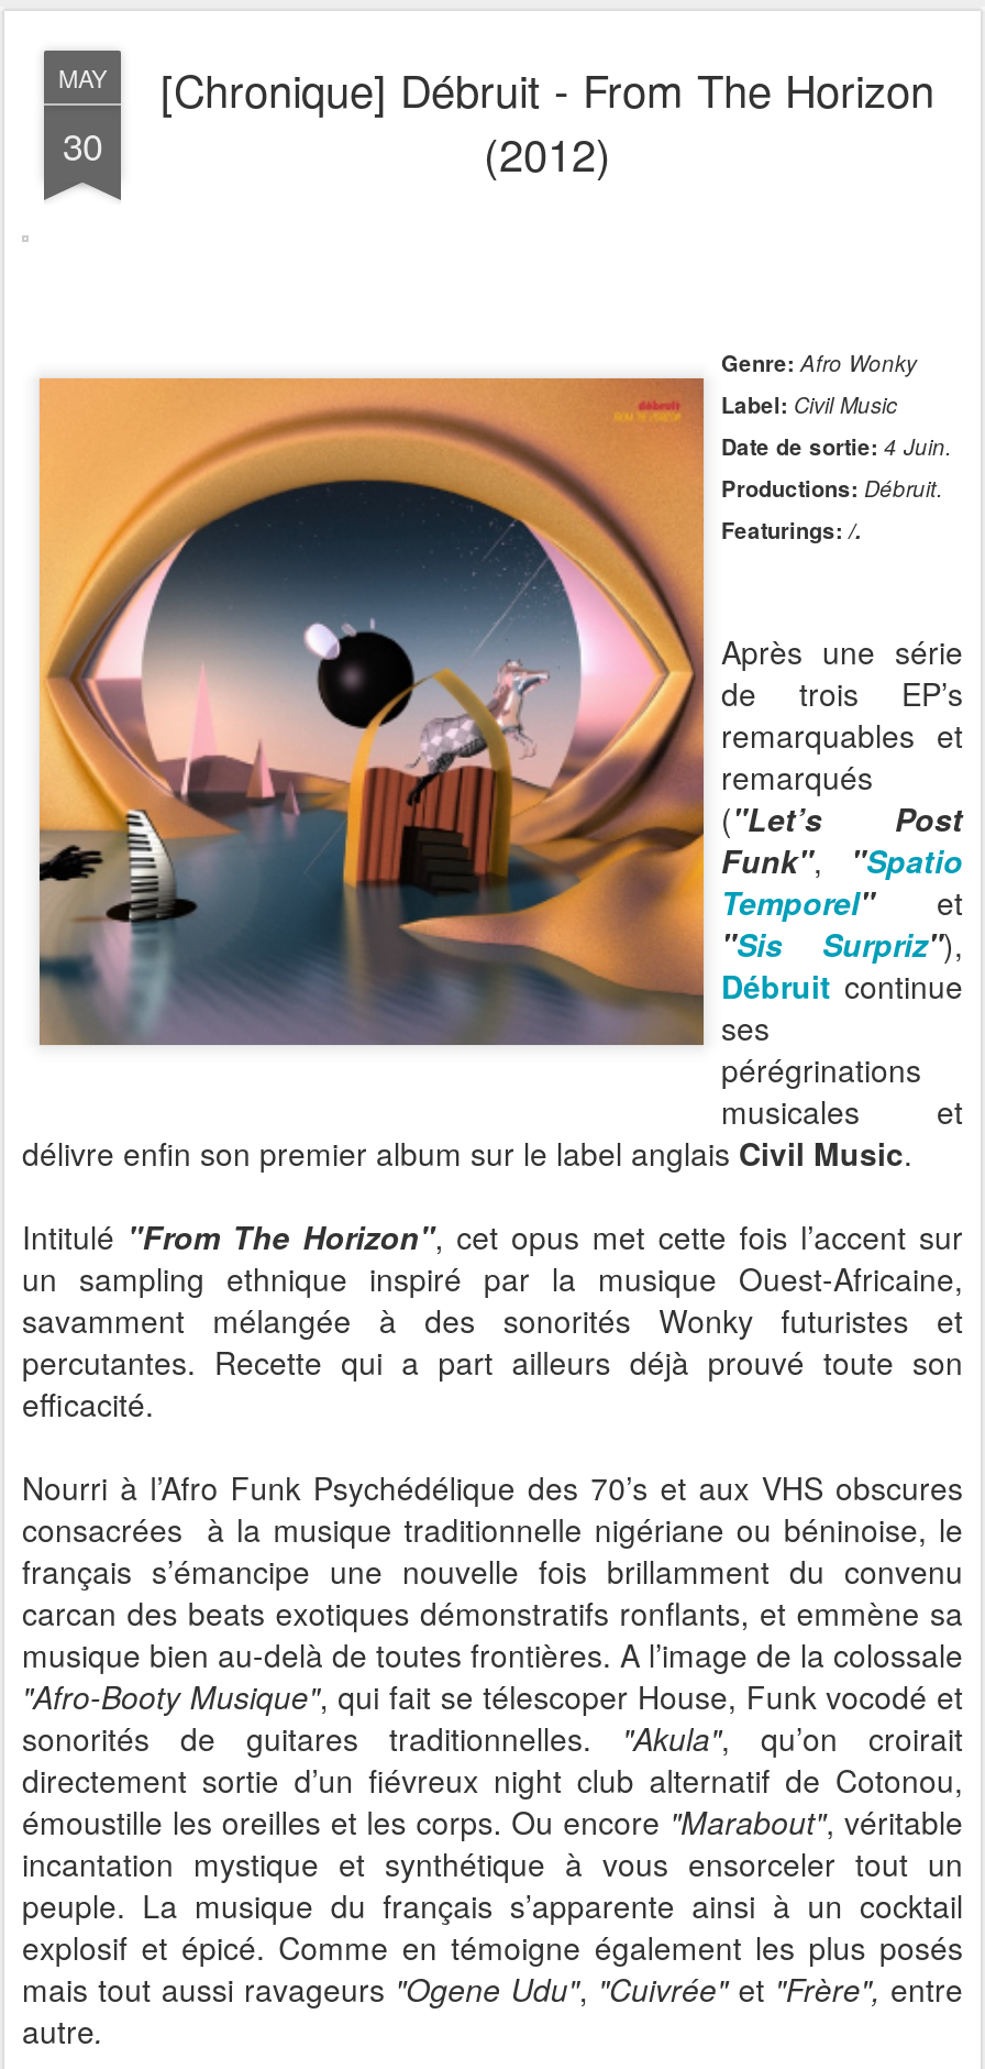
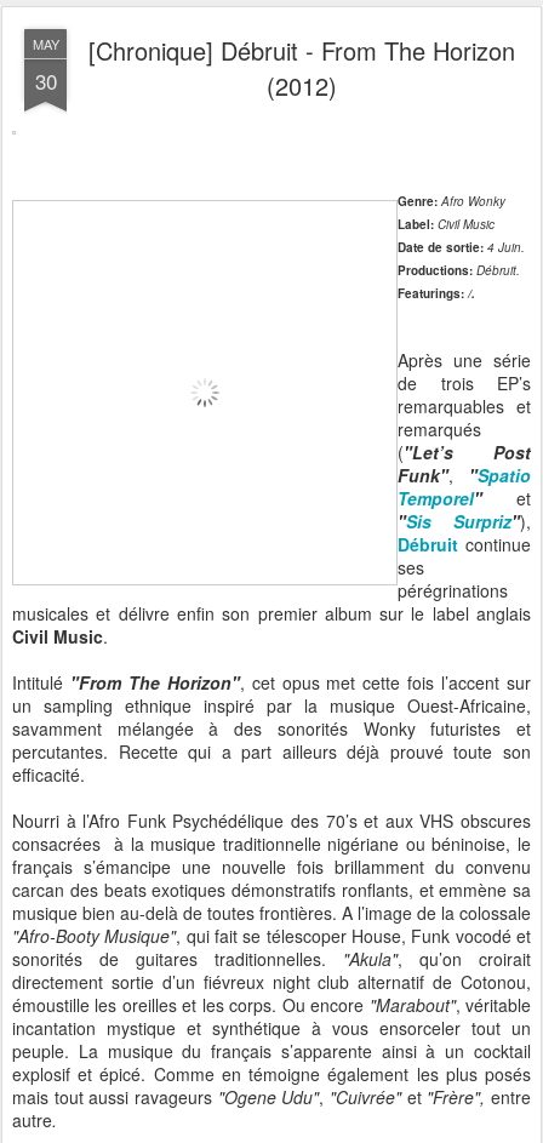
- [image]
